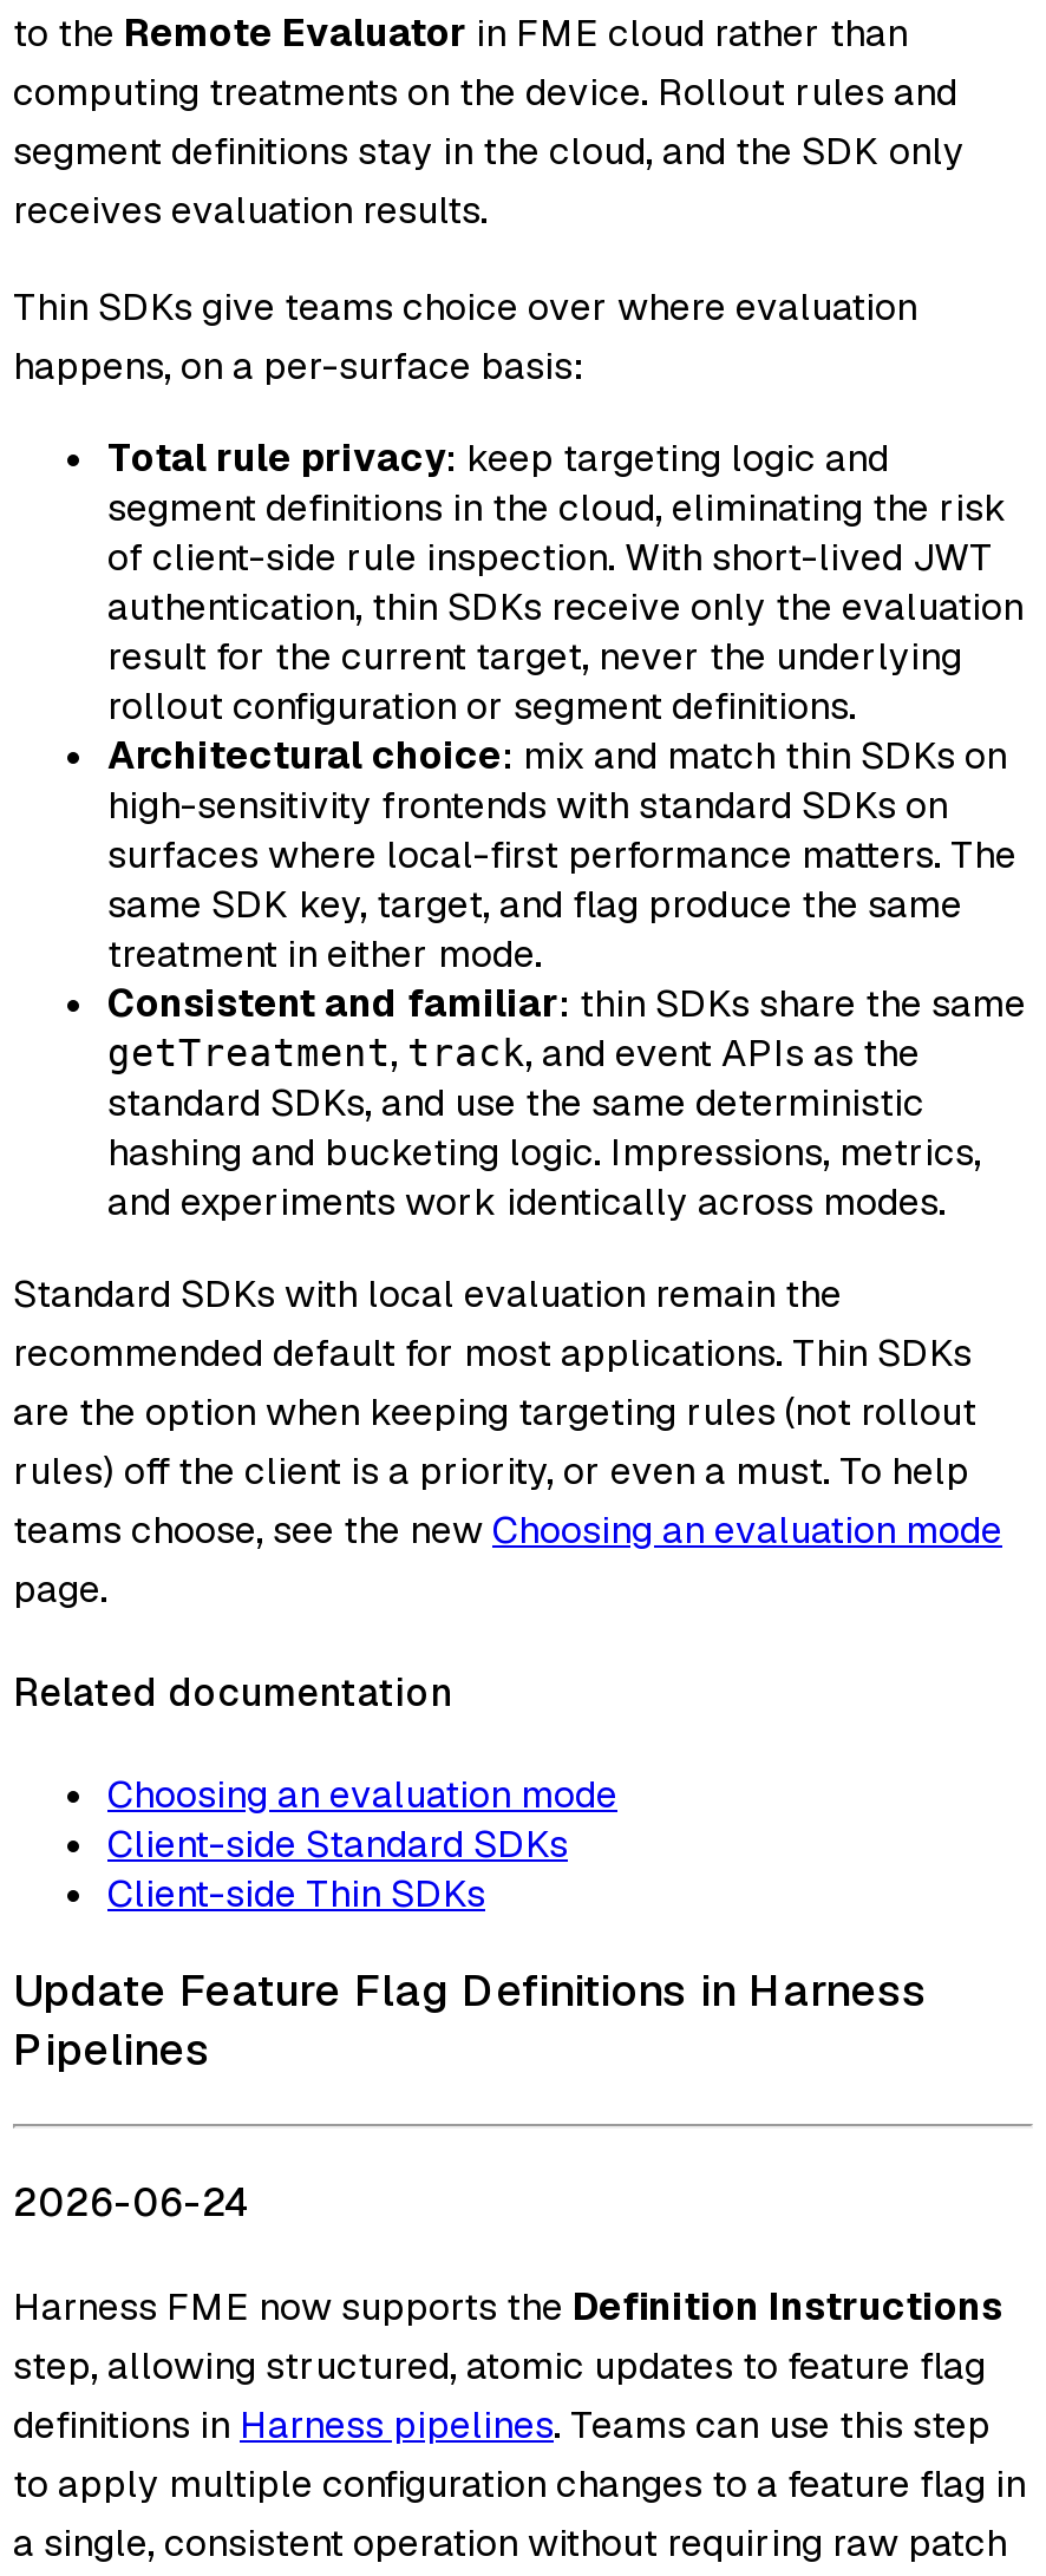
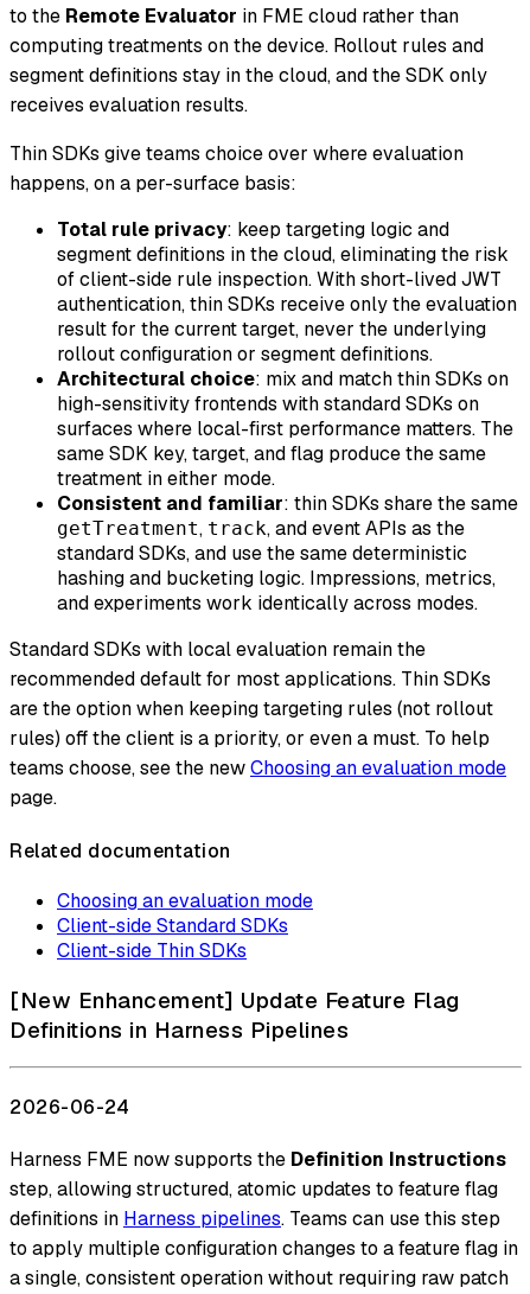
- Update Feature Flag Definitions in Harness
- Pipelines
+ [New Enhancement] Update Feature Flag
+ Definitions in Harness Pipelines
